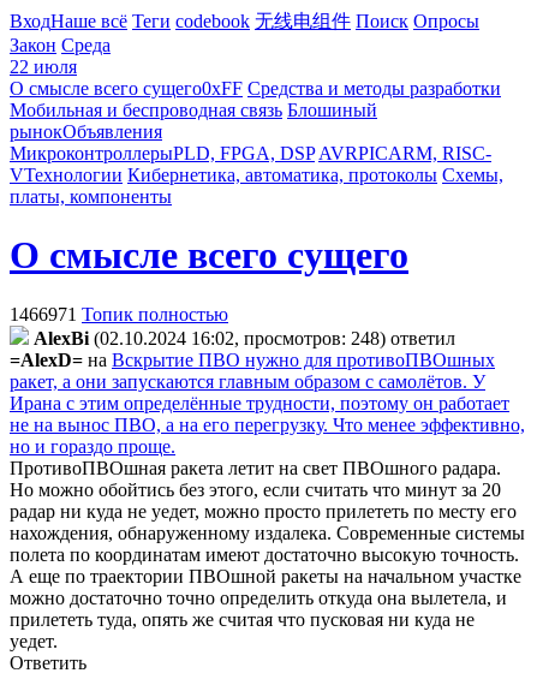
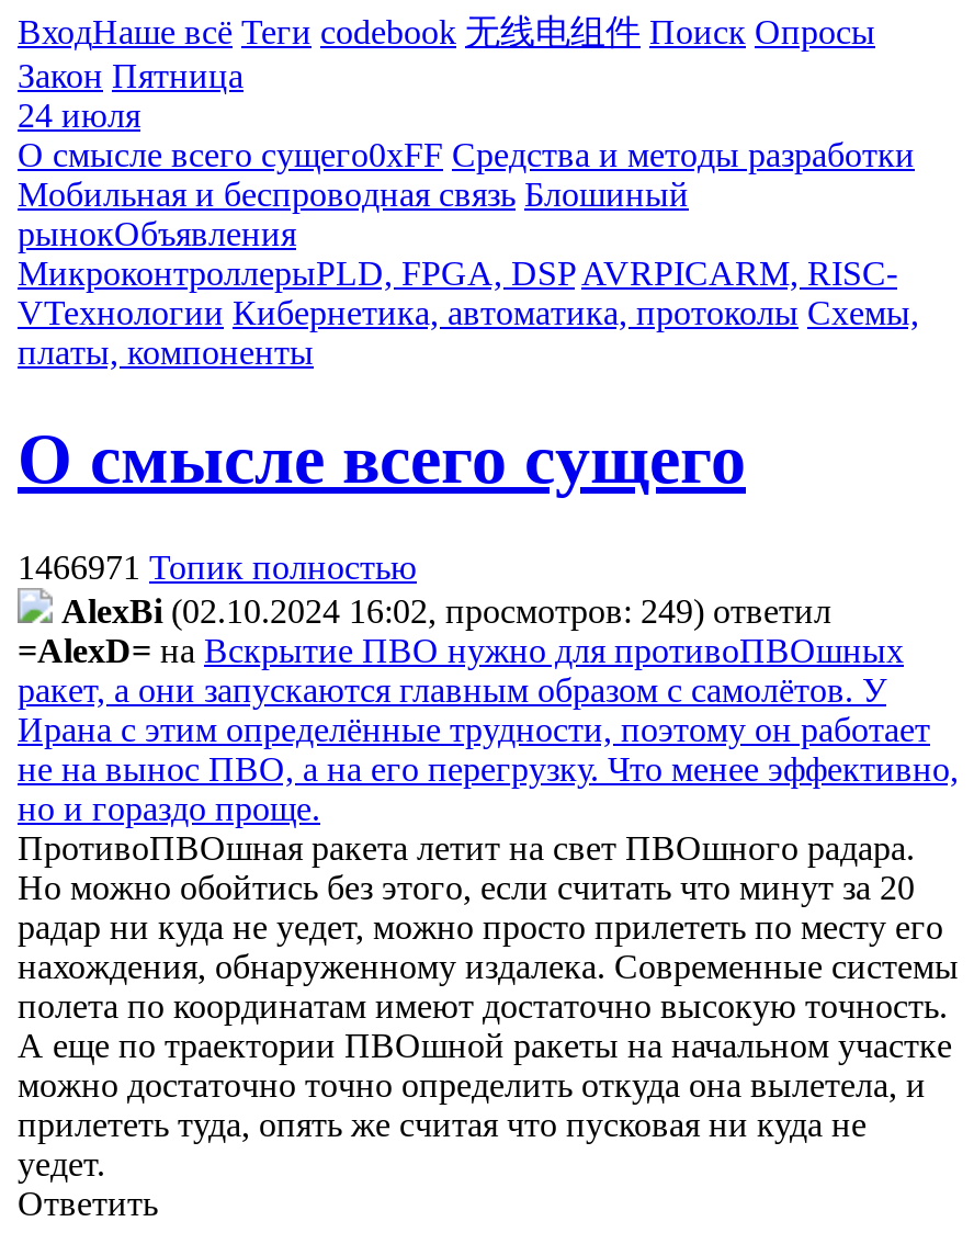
- Закон Среда
+ Закон Пятница

- 22 июля
+ 24 июля

- AlexBi (02.10.2024 16:02, просмотров: 248) ответил
+ AlexBi (02.10.2024 16:02, просмотров: 249) ответил
